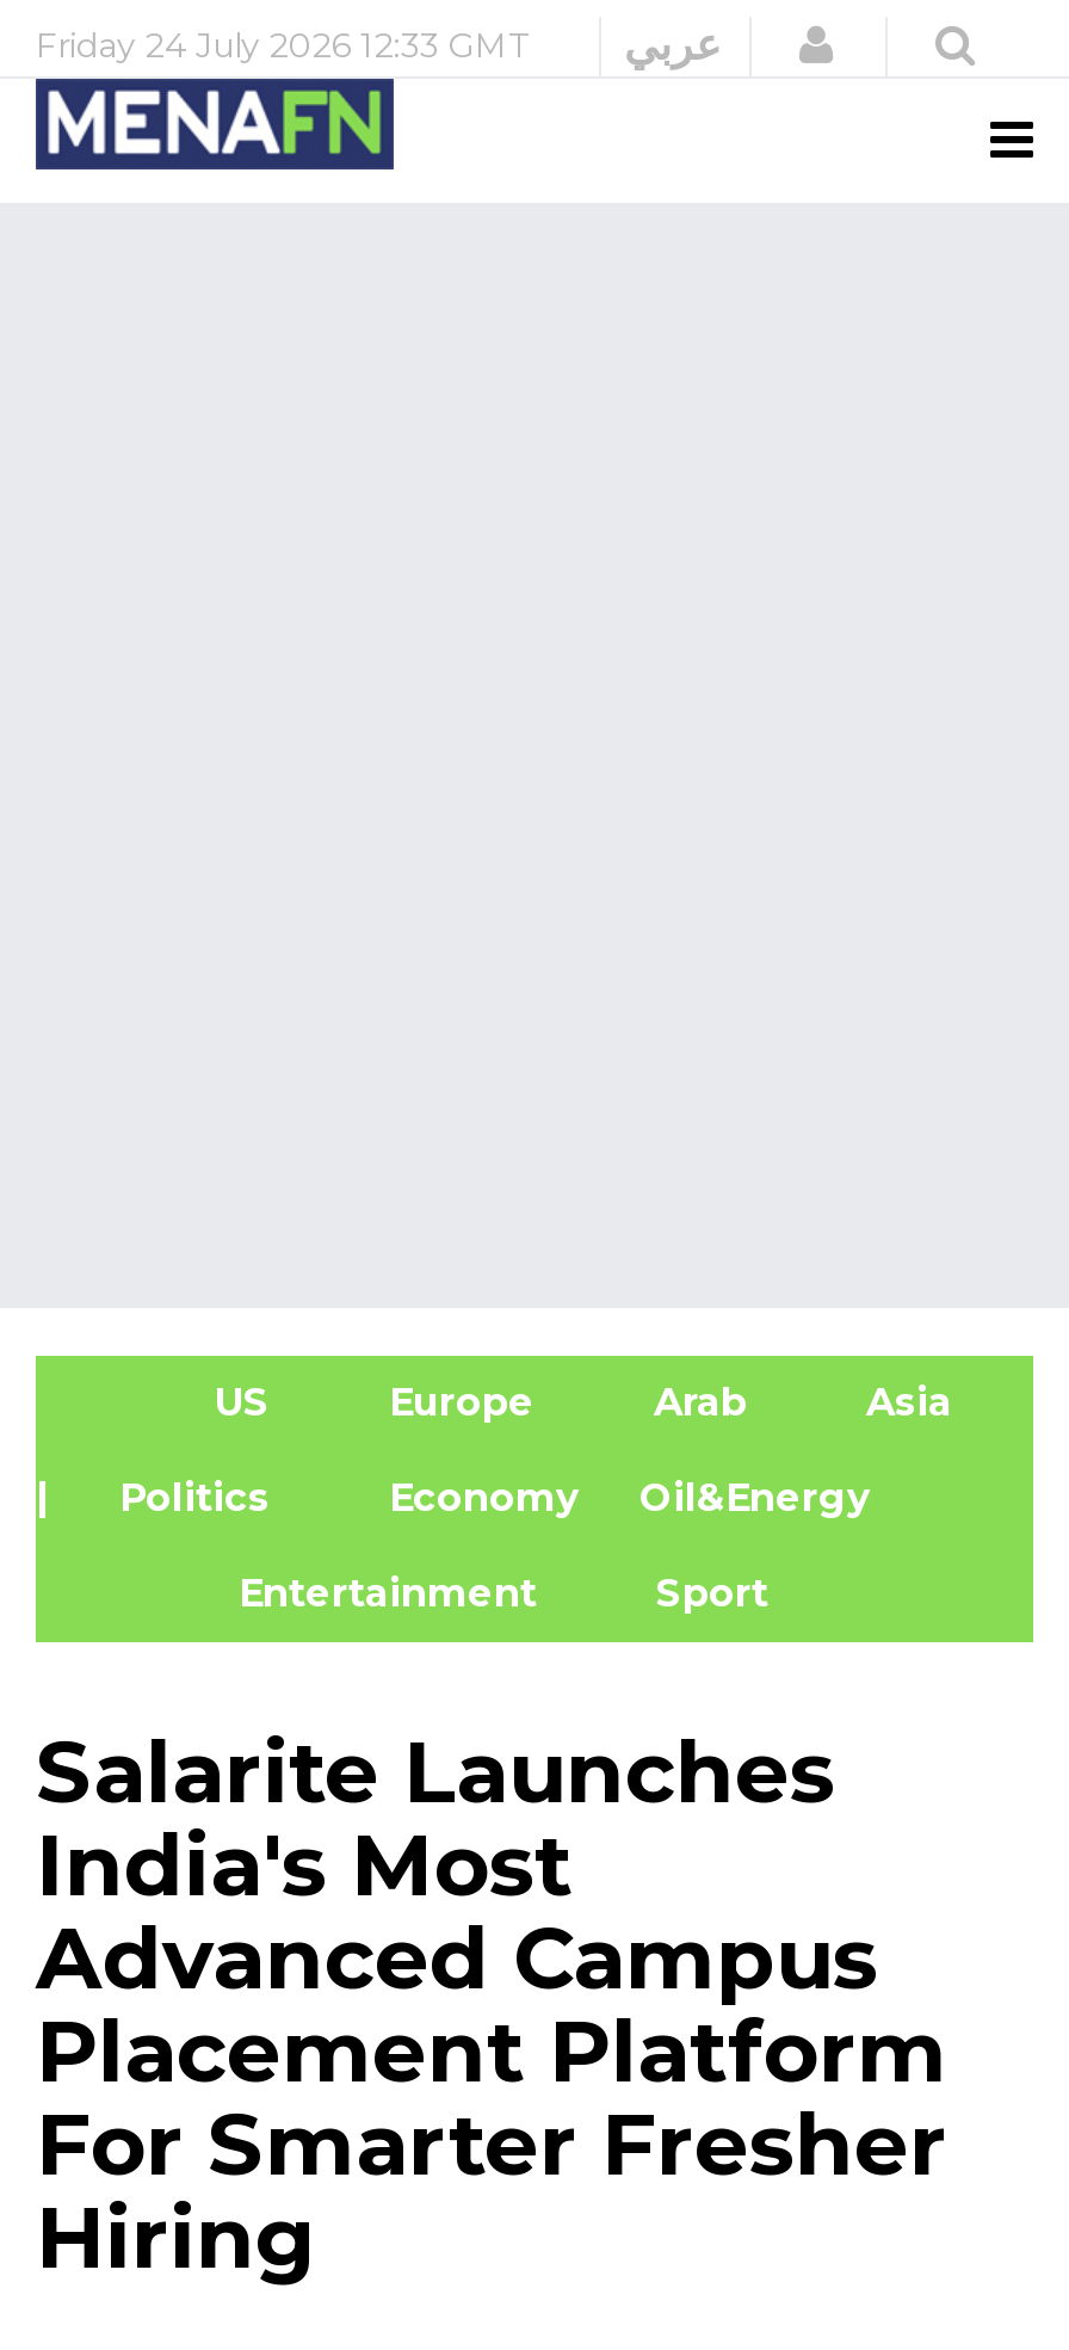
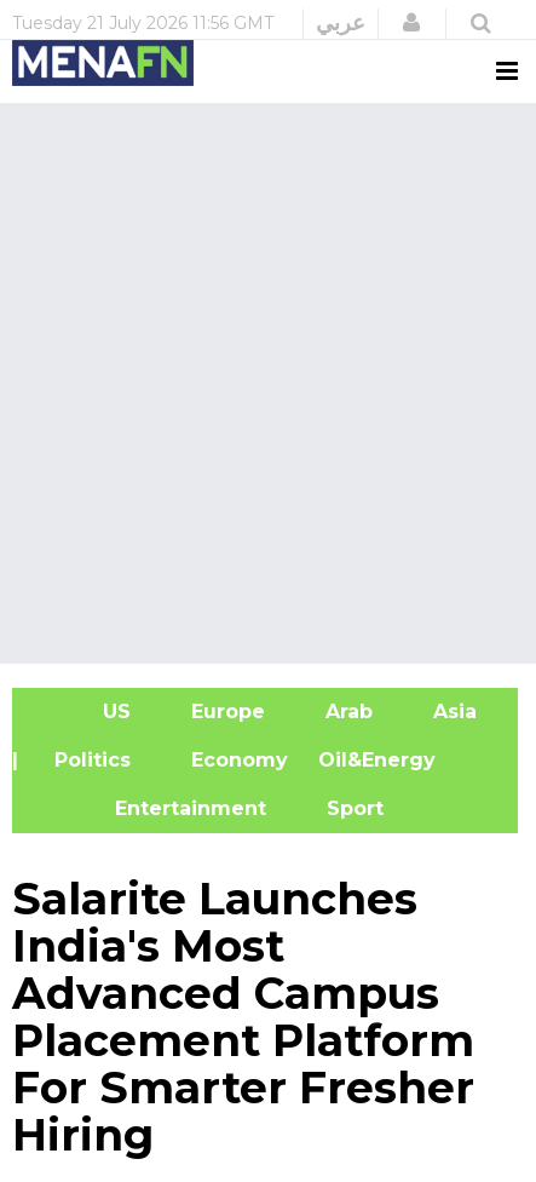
- Friday 24 July 2026 12:33 GMT
+ Tuesday 21 July 2026 11:56 GMT
